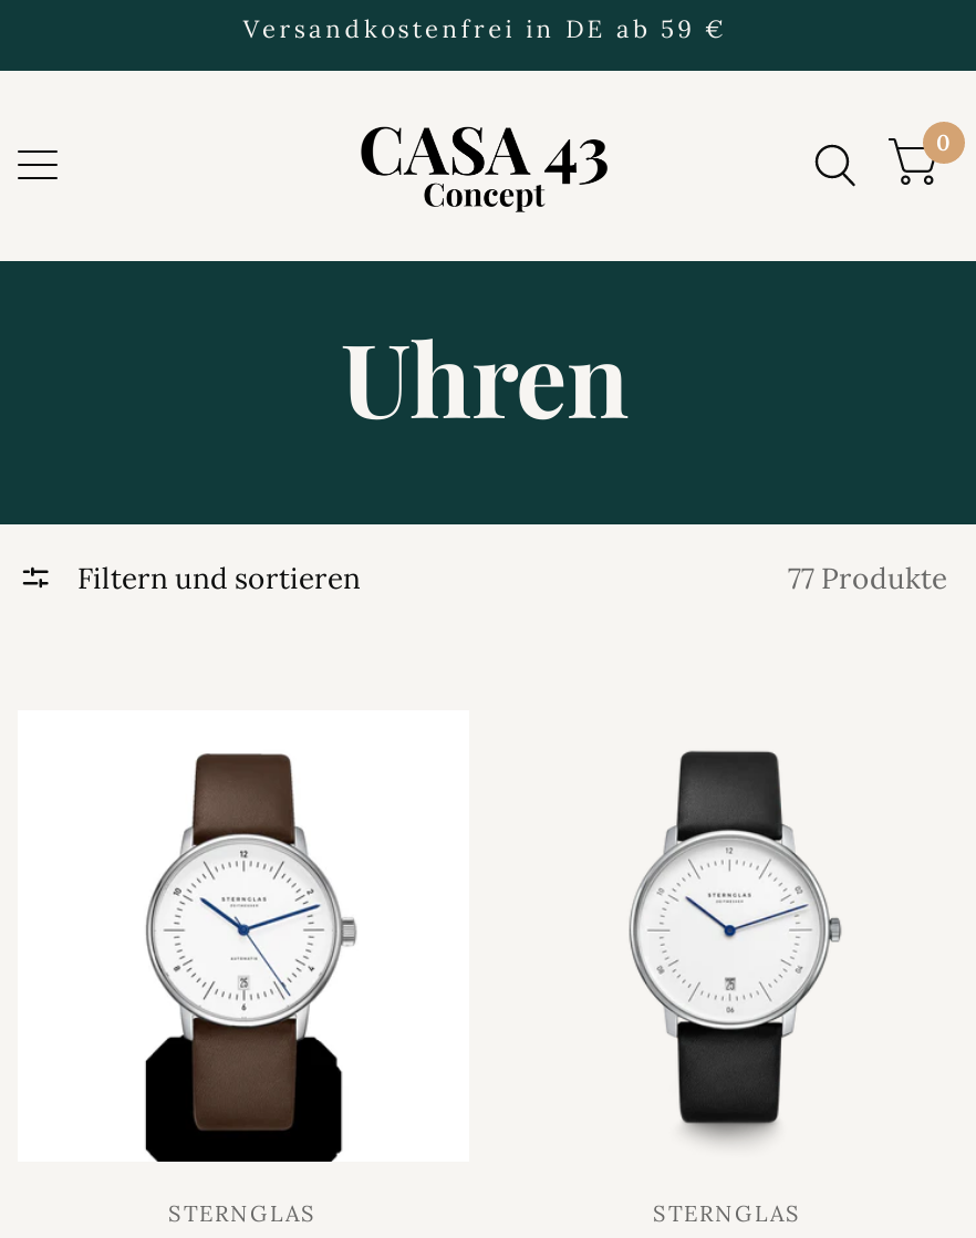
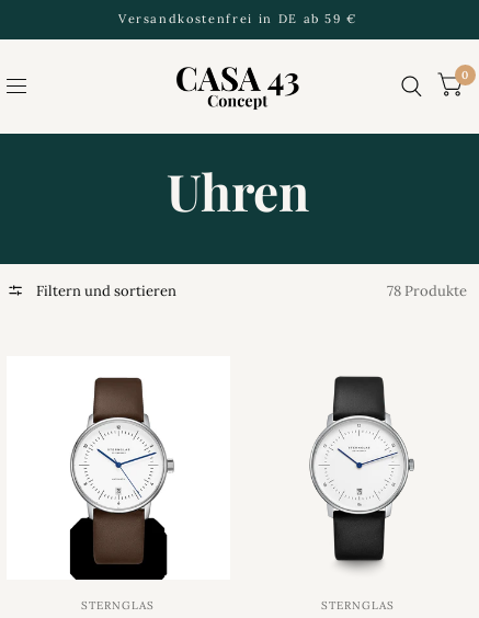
- 77 Produkte
+ 78 Produkte
